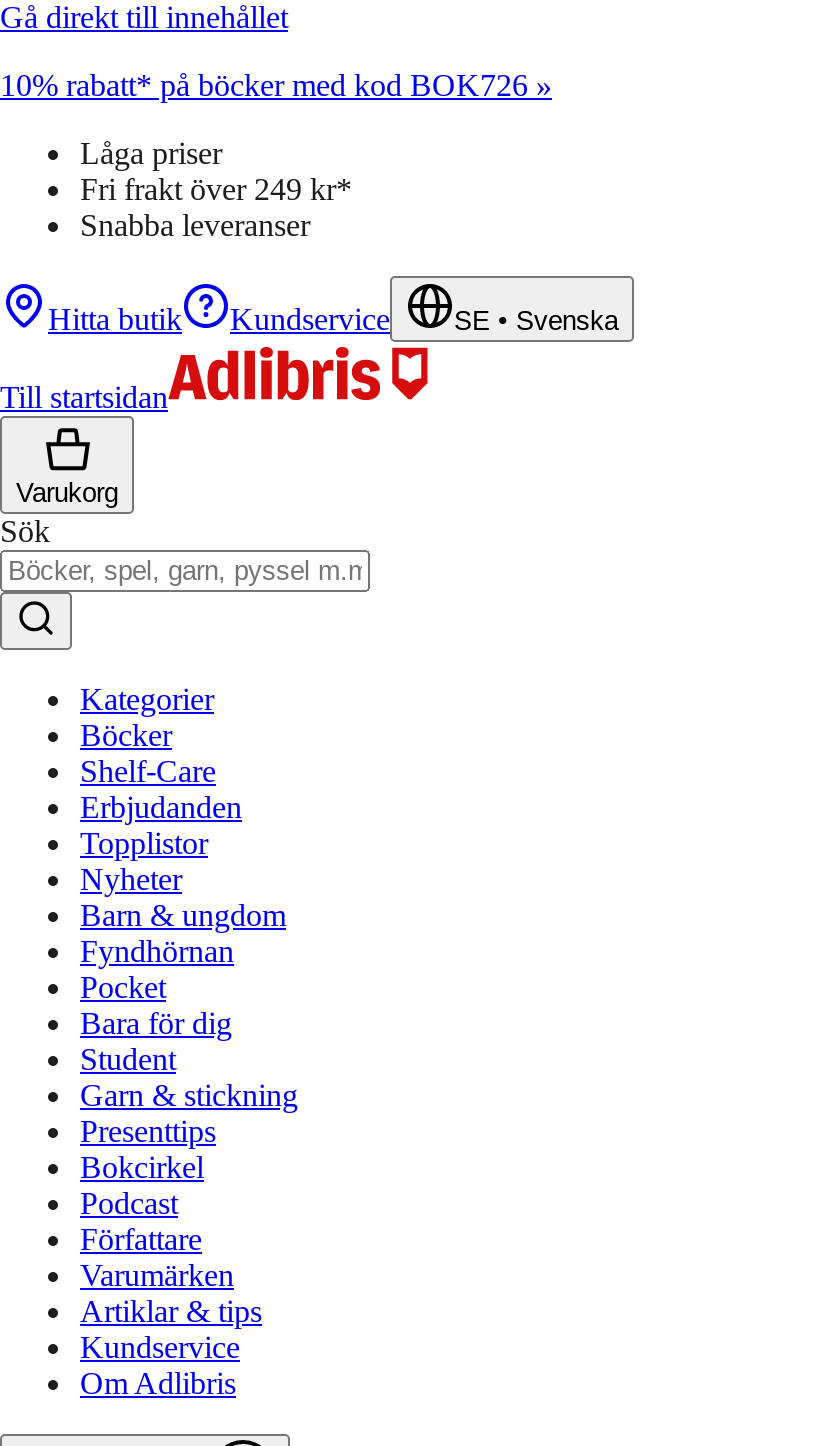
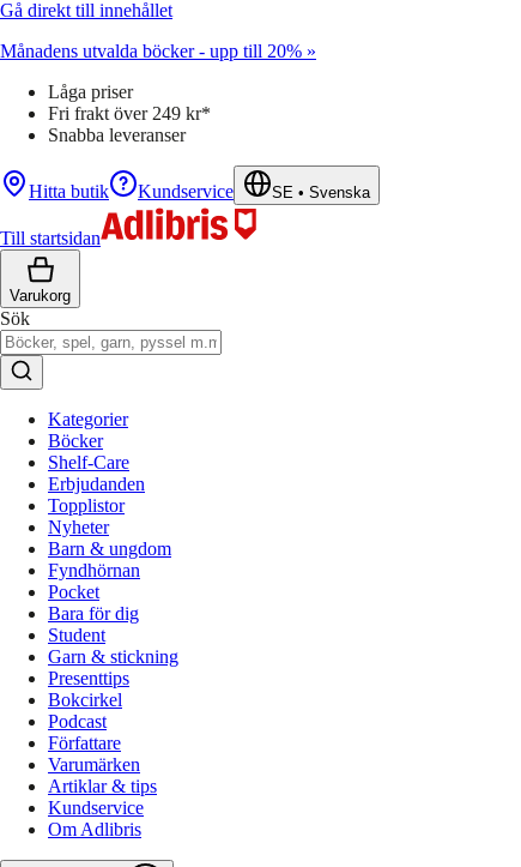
- 10% rabatt* på böcker med kod BOK726 »
+ Månadens utvalda böcker - upp till 20% »
